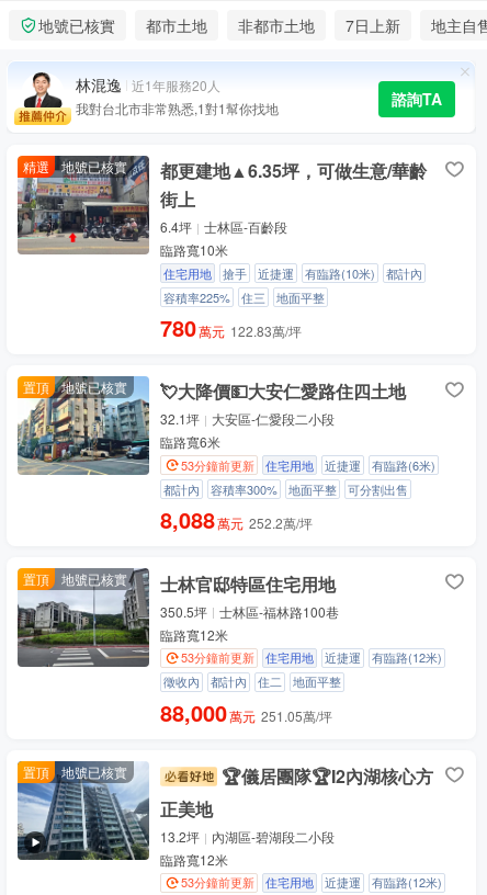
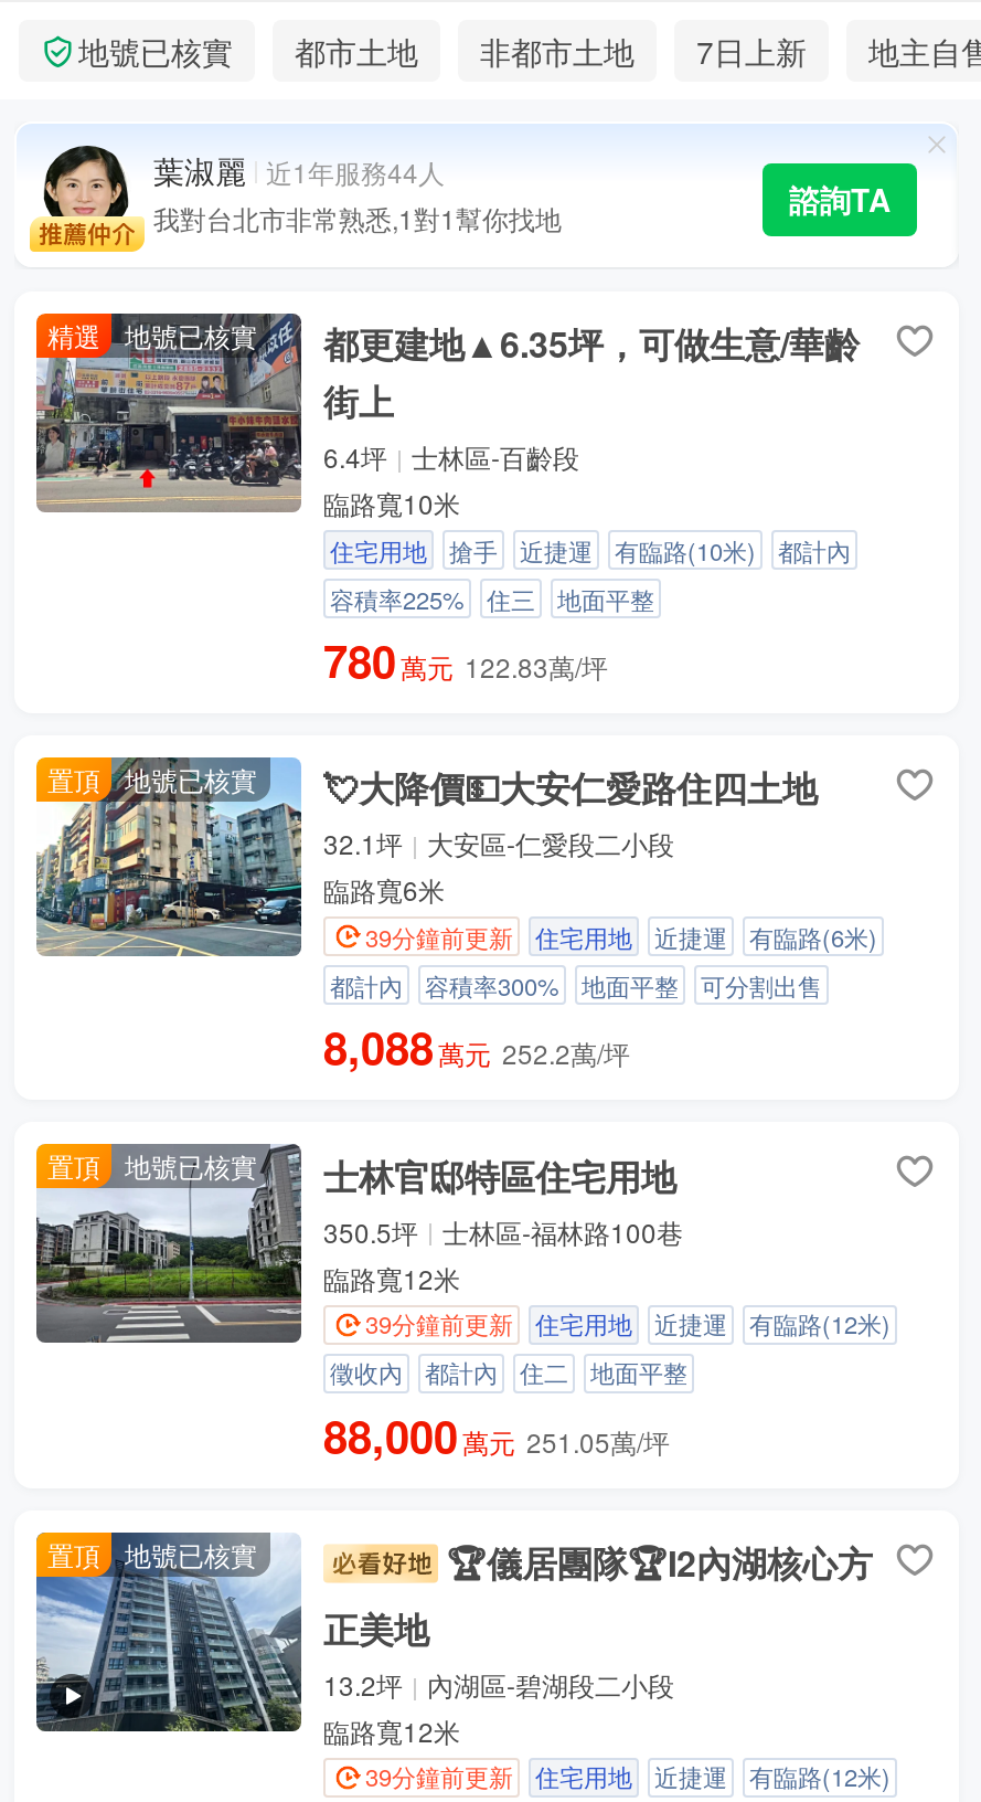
- [image]
- 林混逸 近1年服務20人
+ [image]
+ 葉淑麗 近1年服務44人

- 53分鐘前更新 住宅用地 近捷運 有臨路(6米)
+ 39分鐘前更新 住宅用地 近捷運 有臨路(6米)

- 53分鐘前更新 住宅用地 近捷運 有臨路(12米)
+ 39分鐘前更新 住宅用地 近捷運 有臨路(12米)

- 53分鐘前更新 住宅用地 近捷運 有臨路(12米)
+ 39分鐘前更新 住宅用地 近捷運 有臨路(12米)
